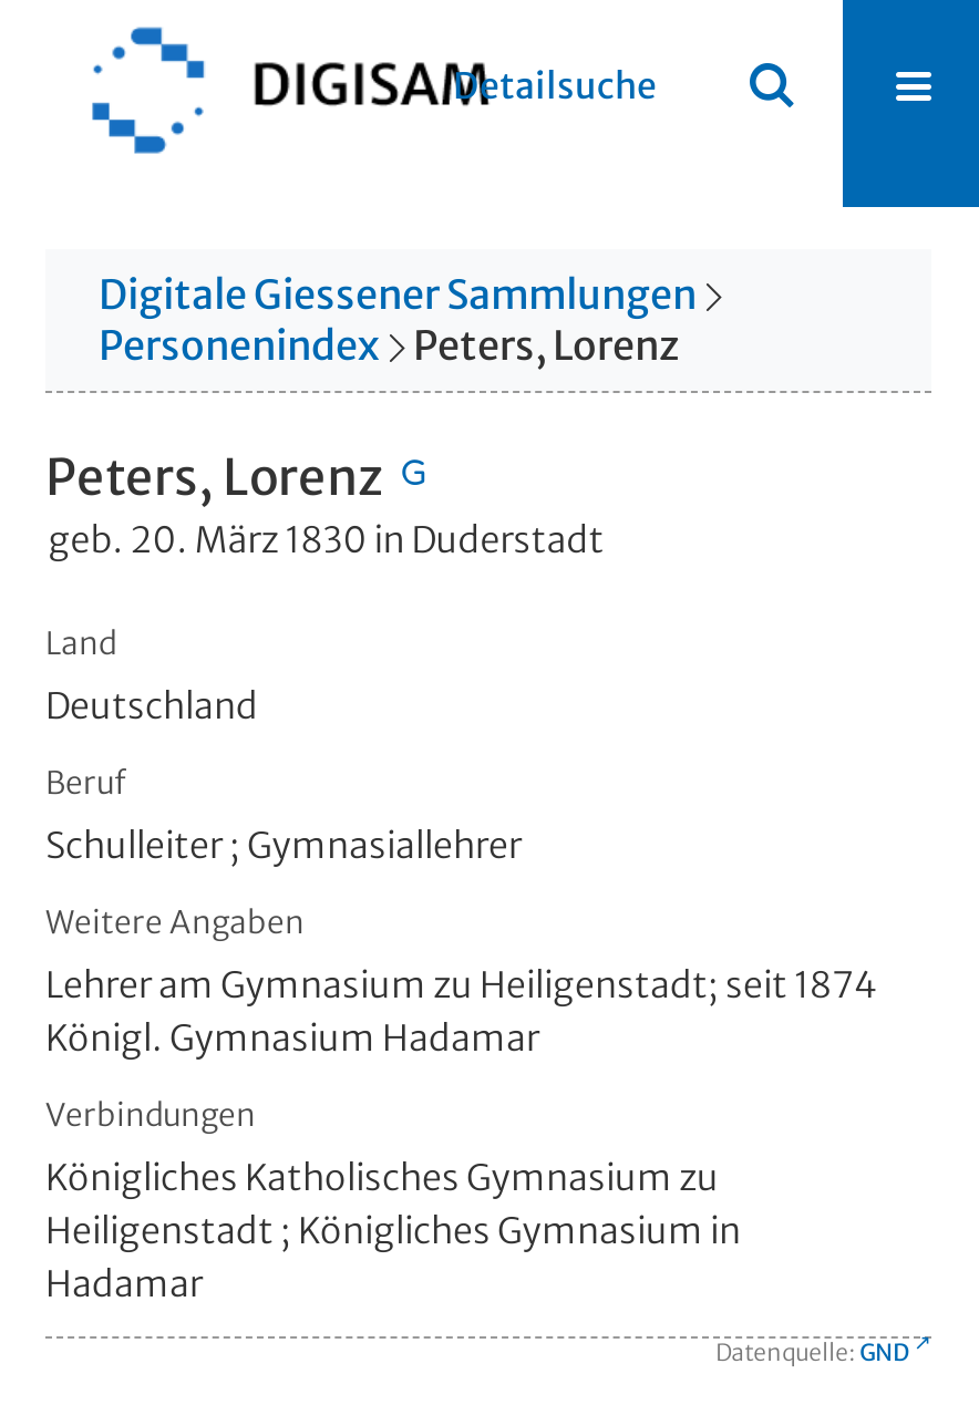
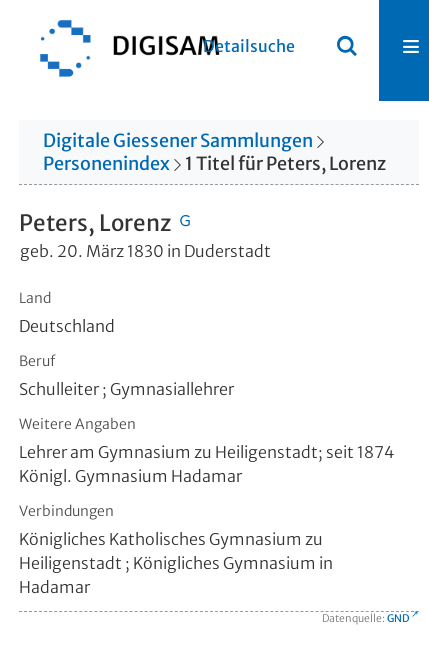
- Peters, Lorenz
+ 1 Titel für Peters, Lorenz
